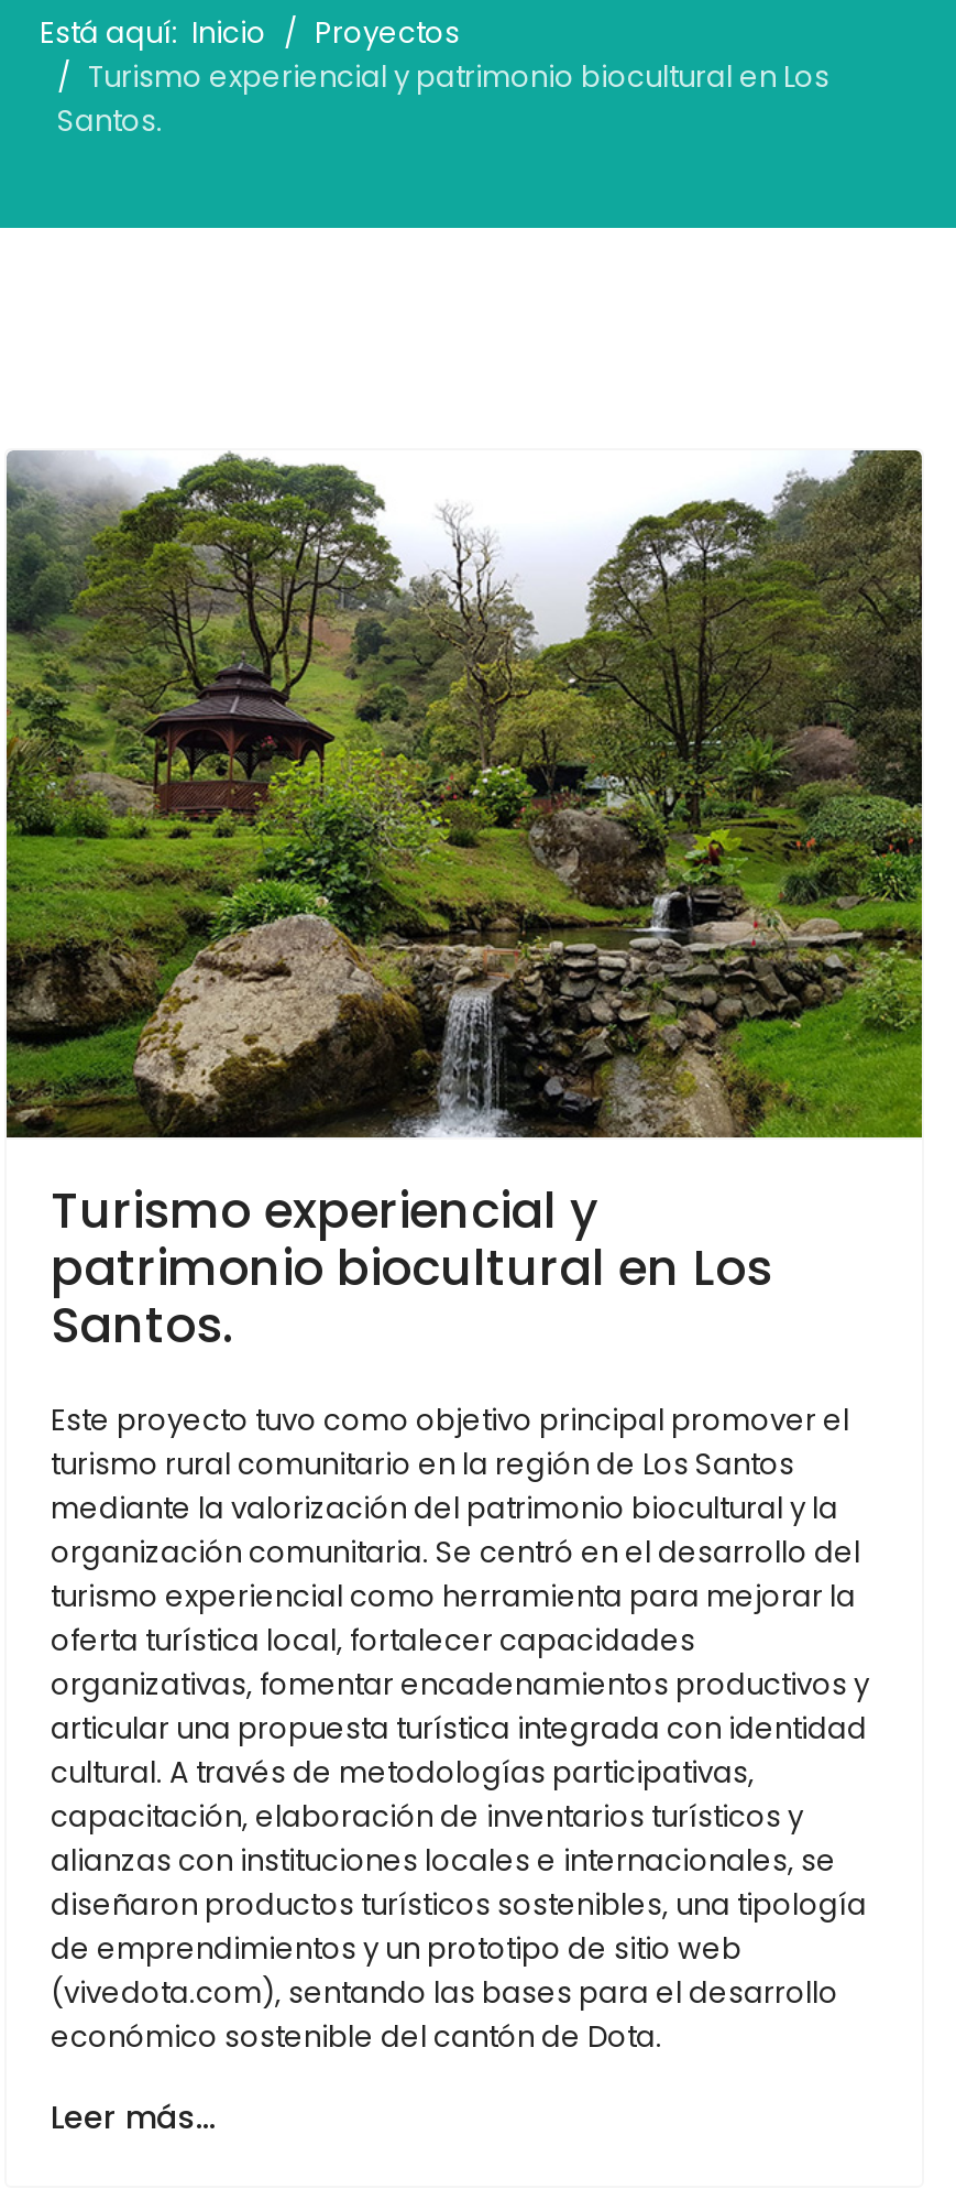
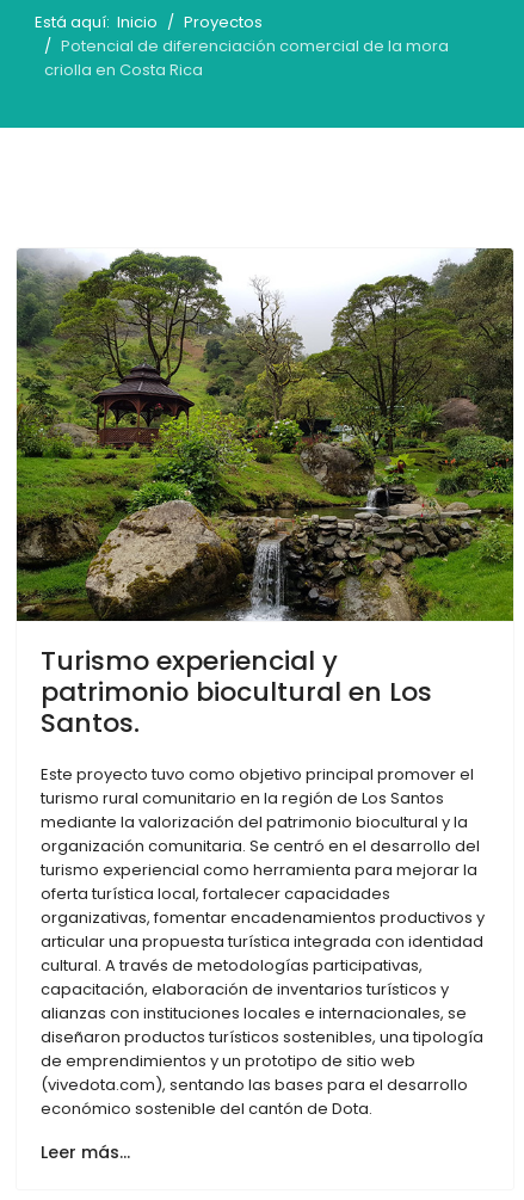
- Turismo experiencial y patrimonio biocultural en Los
- Santos.
+ Potencial de diferenciación comercial de la mora
+ criolla en Costa Rica
